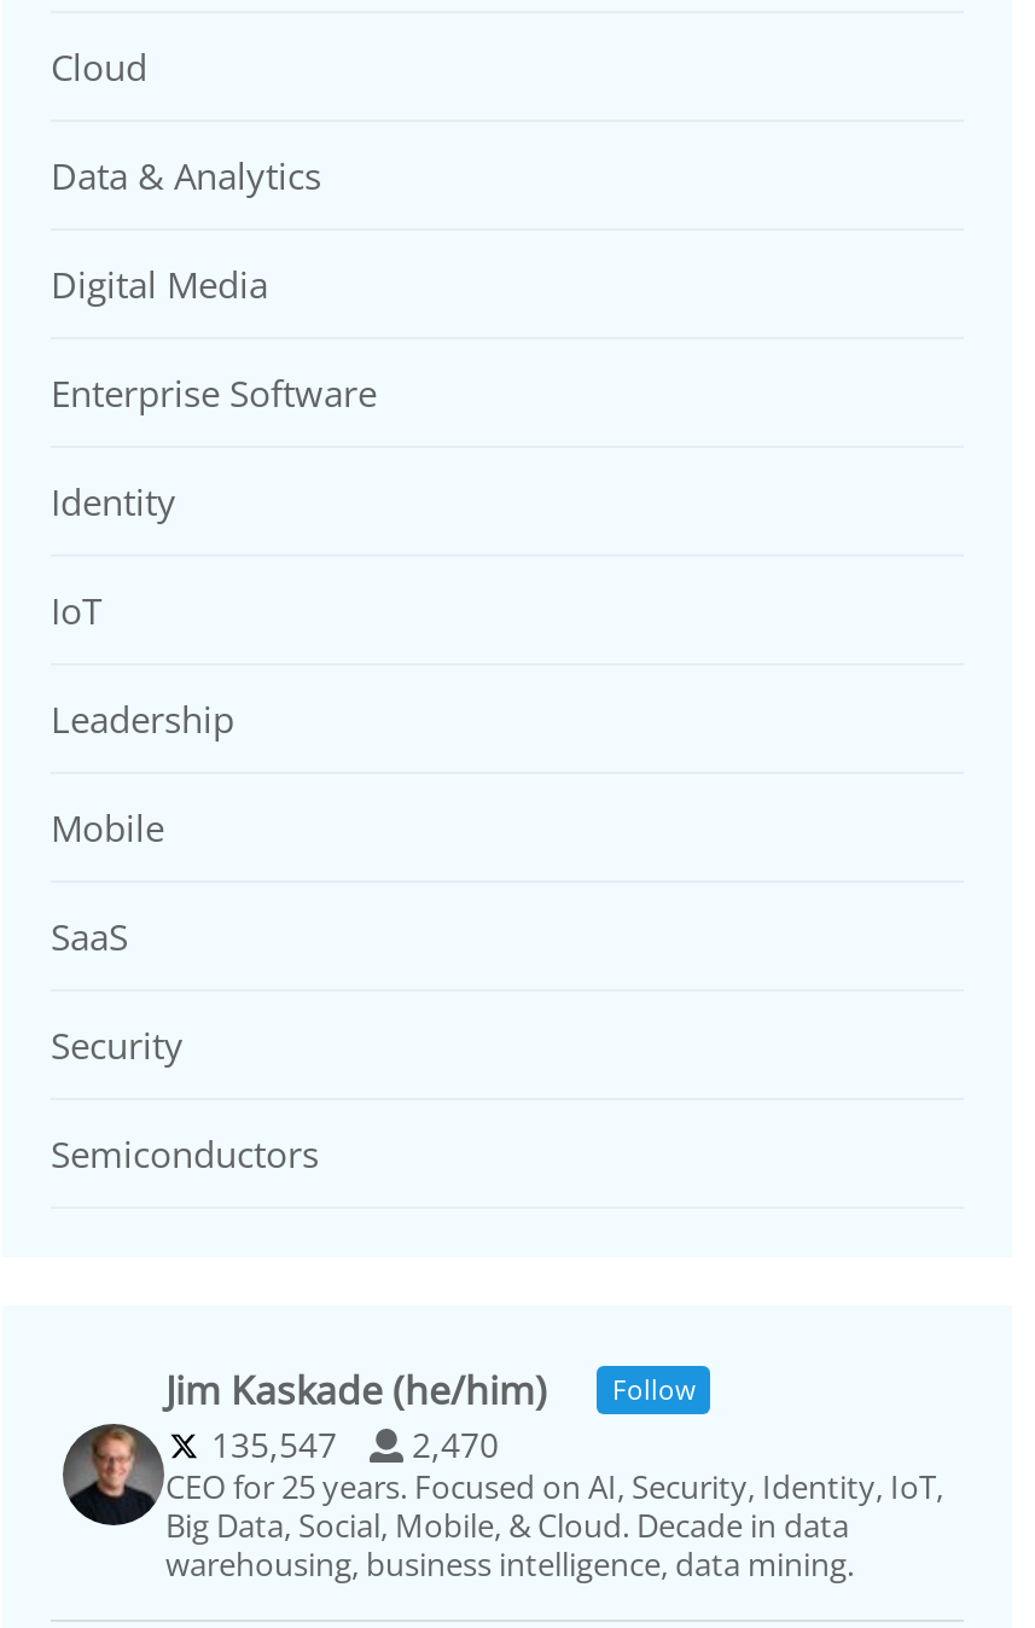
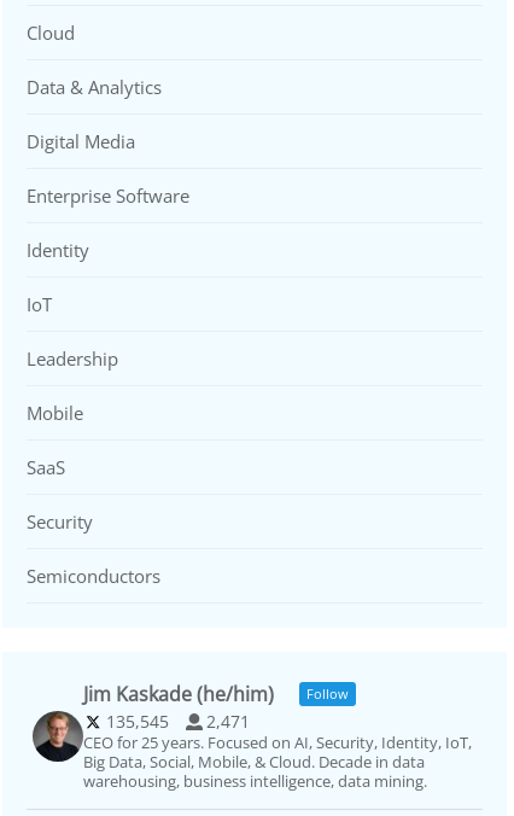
- 135,547
+ 135,545

- 2,470
+ 2,471
